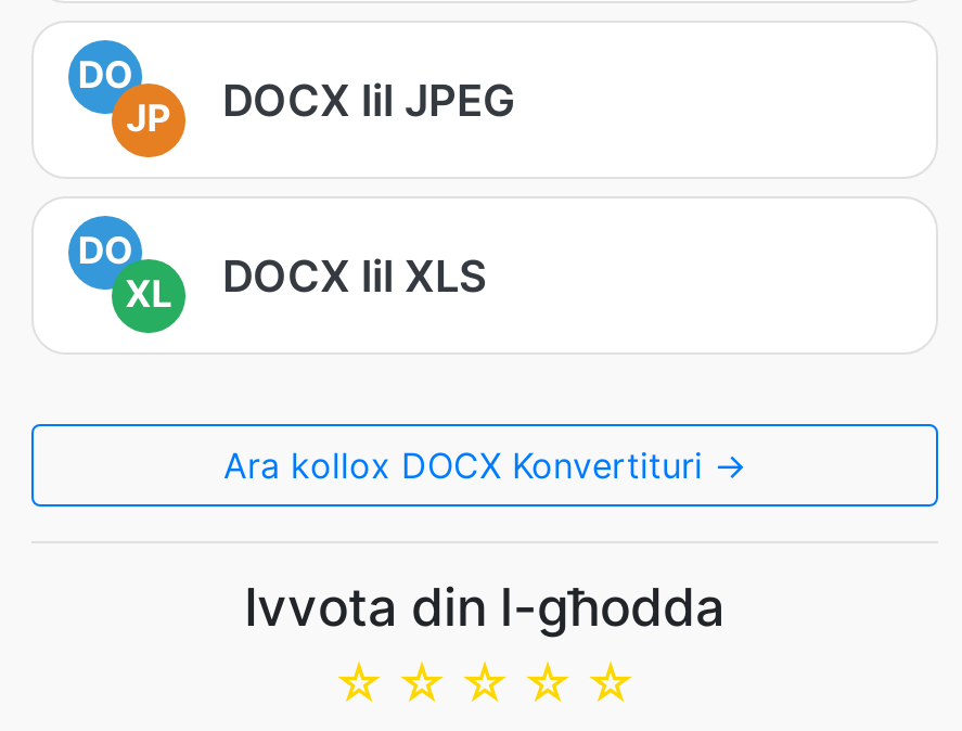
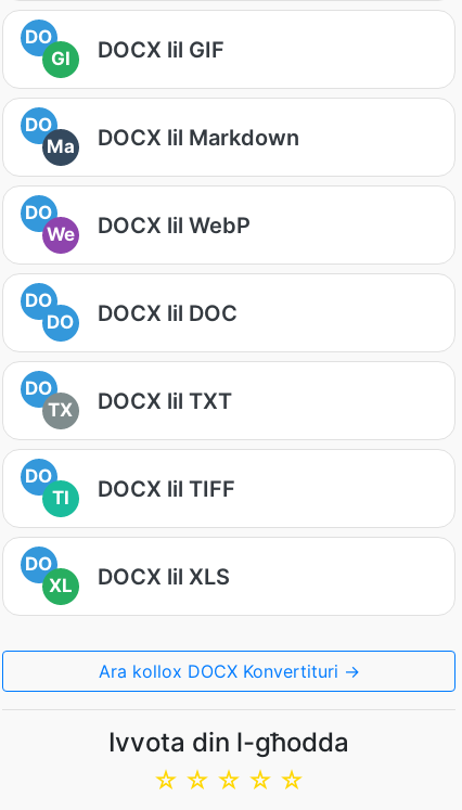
- JP
- DOCX lil JPEG
+ GI
+ DOCX lil GIF
+ DO
+ Ma
+ DOCX lil Markdown
+ DO
+ We
+ DOCX lil WebP
+ DO
+ DO
+ DOCX lil DOC
+ DO
+ TX
+ DOCX lil TXT
+ DO
+ TI
+ DOCX lil TIFF
